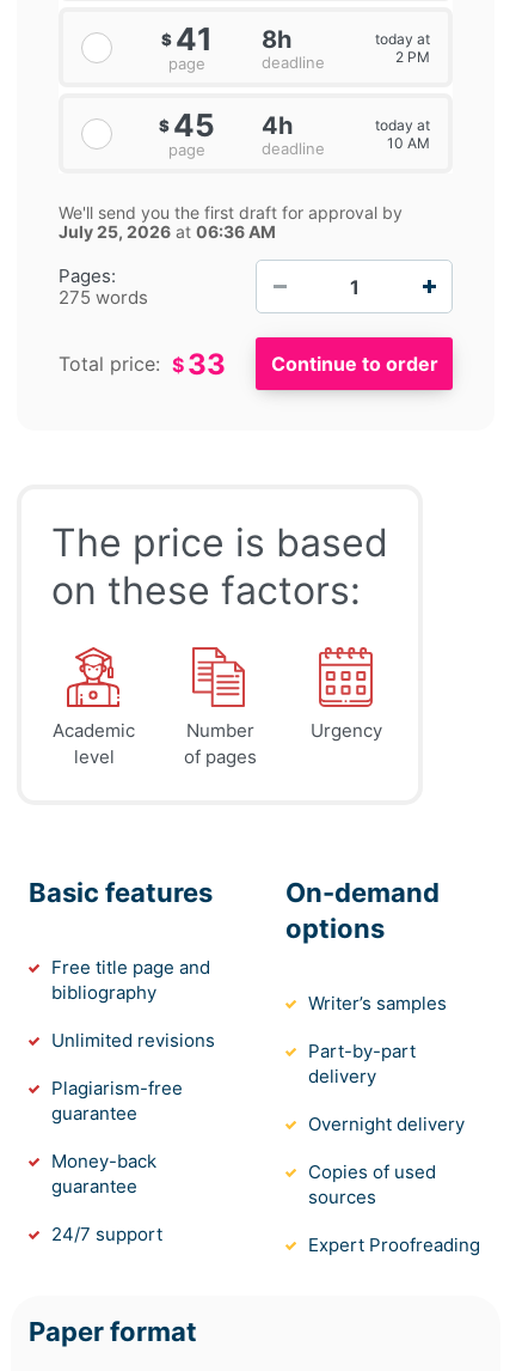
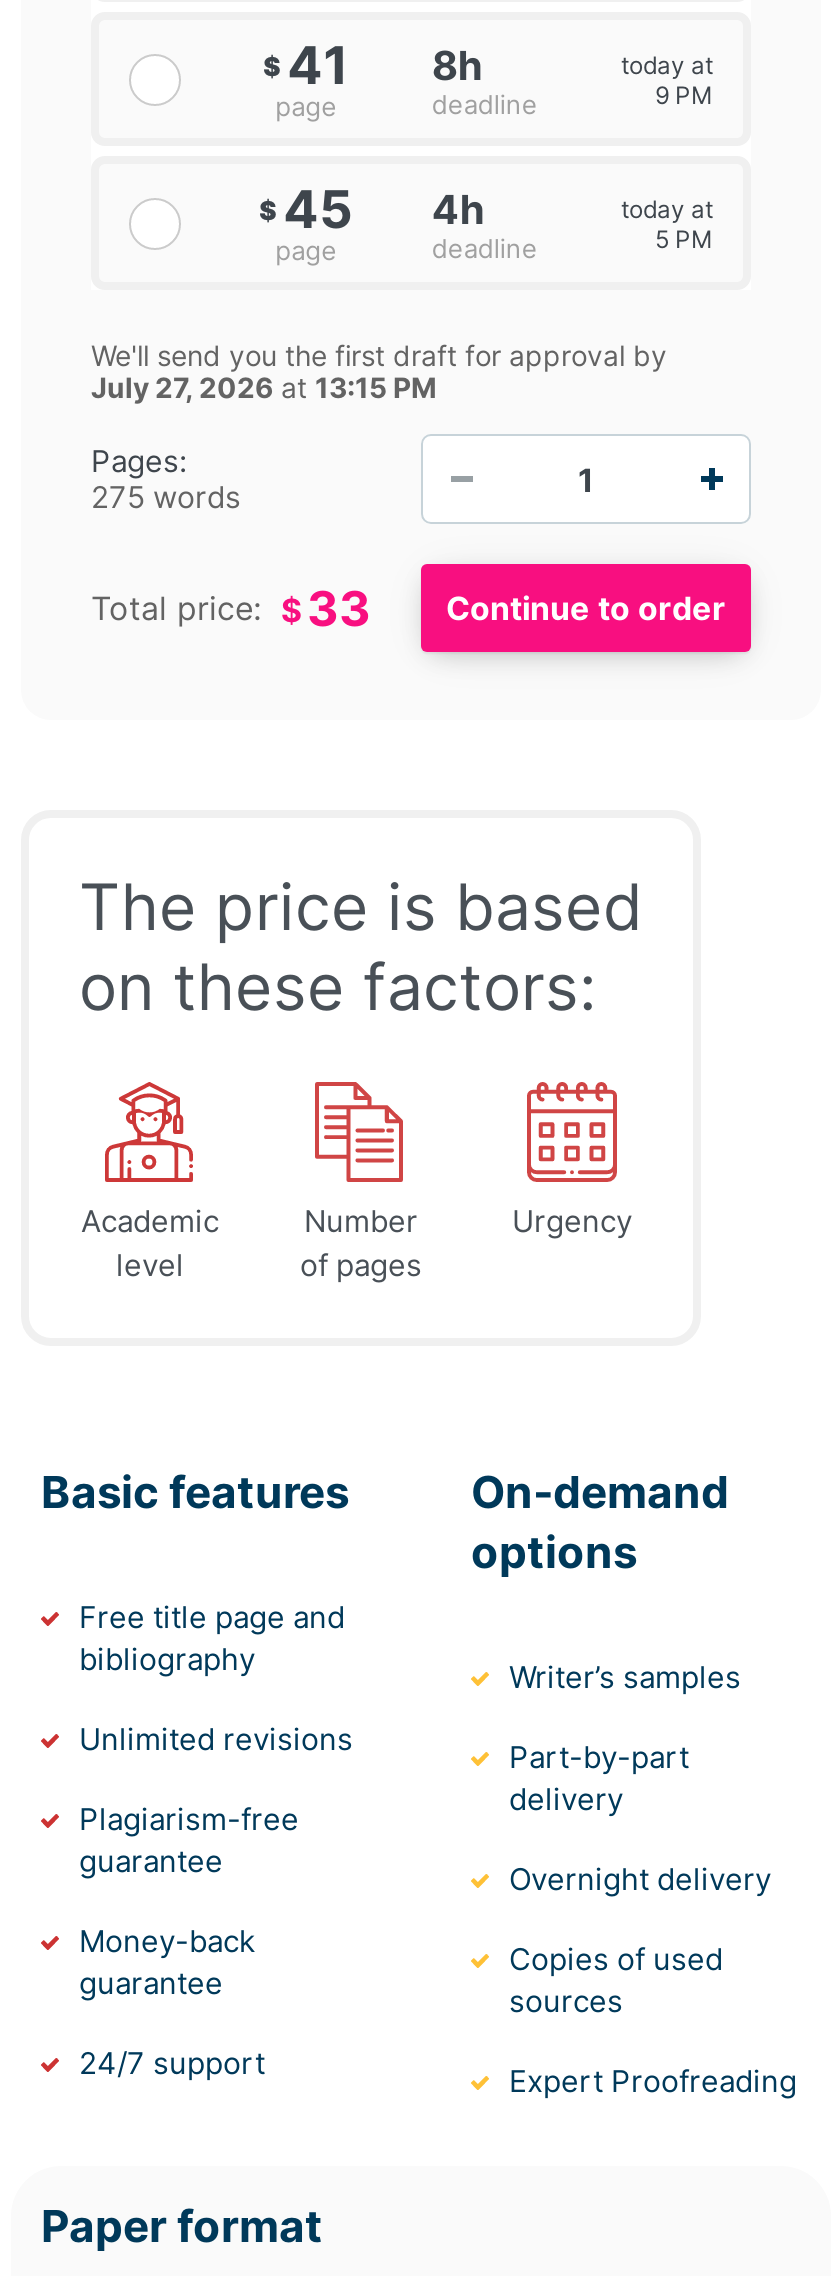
- 2 PM
+ 9 PM

- 10 AM
+ 5 PM

- July 25, 2026 at 06:36 AM
+ July 27, 2026 at 13:15 PM
